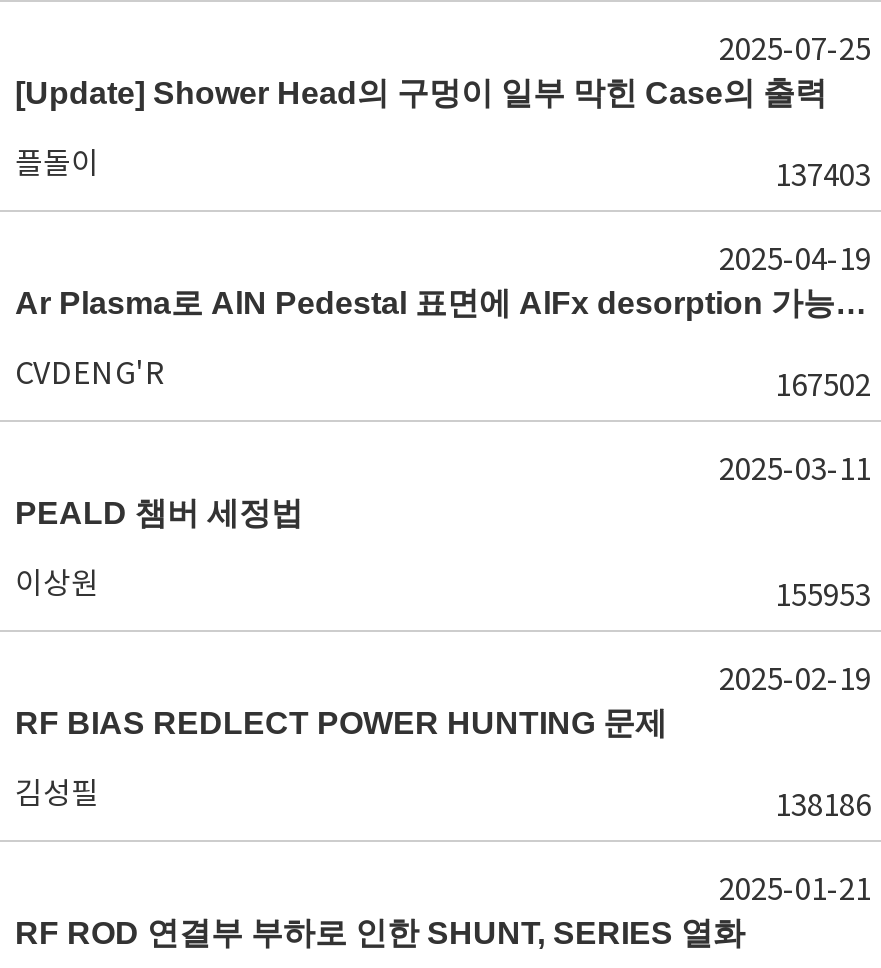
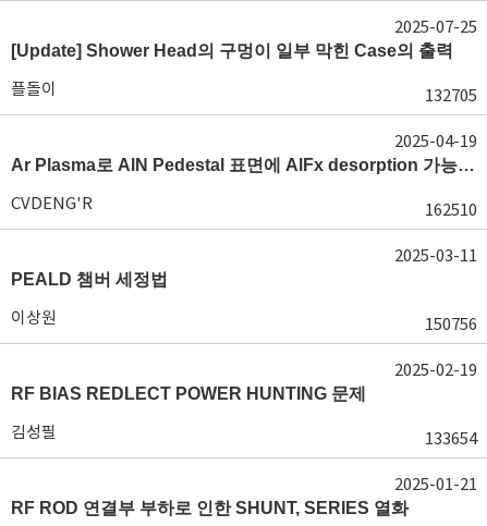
- 137403
+ 132705

- 167502
+ 162510

- 155953
+ 150756

- 138186
+ 133654
